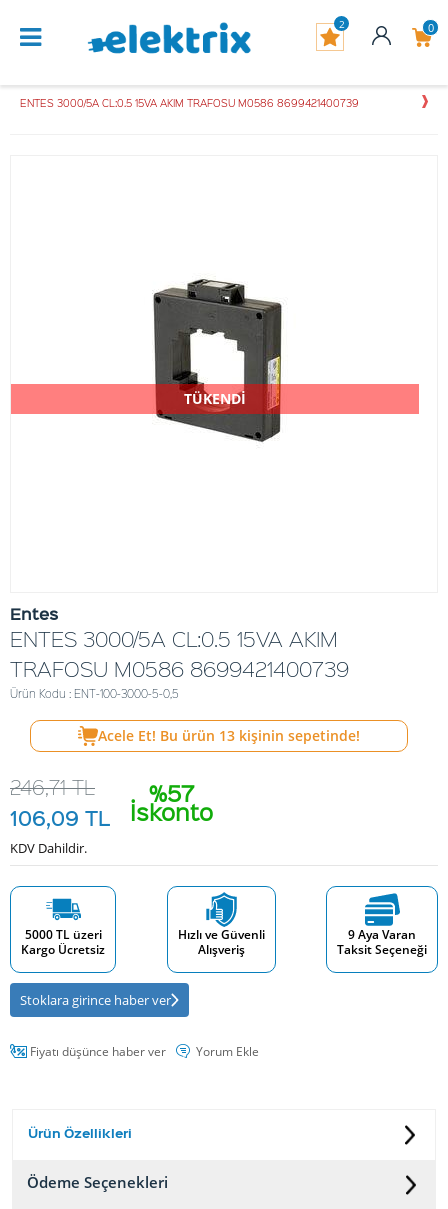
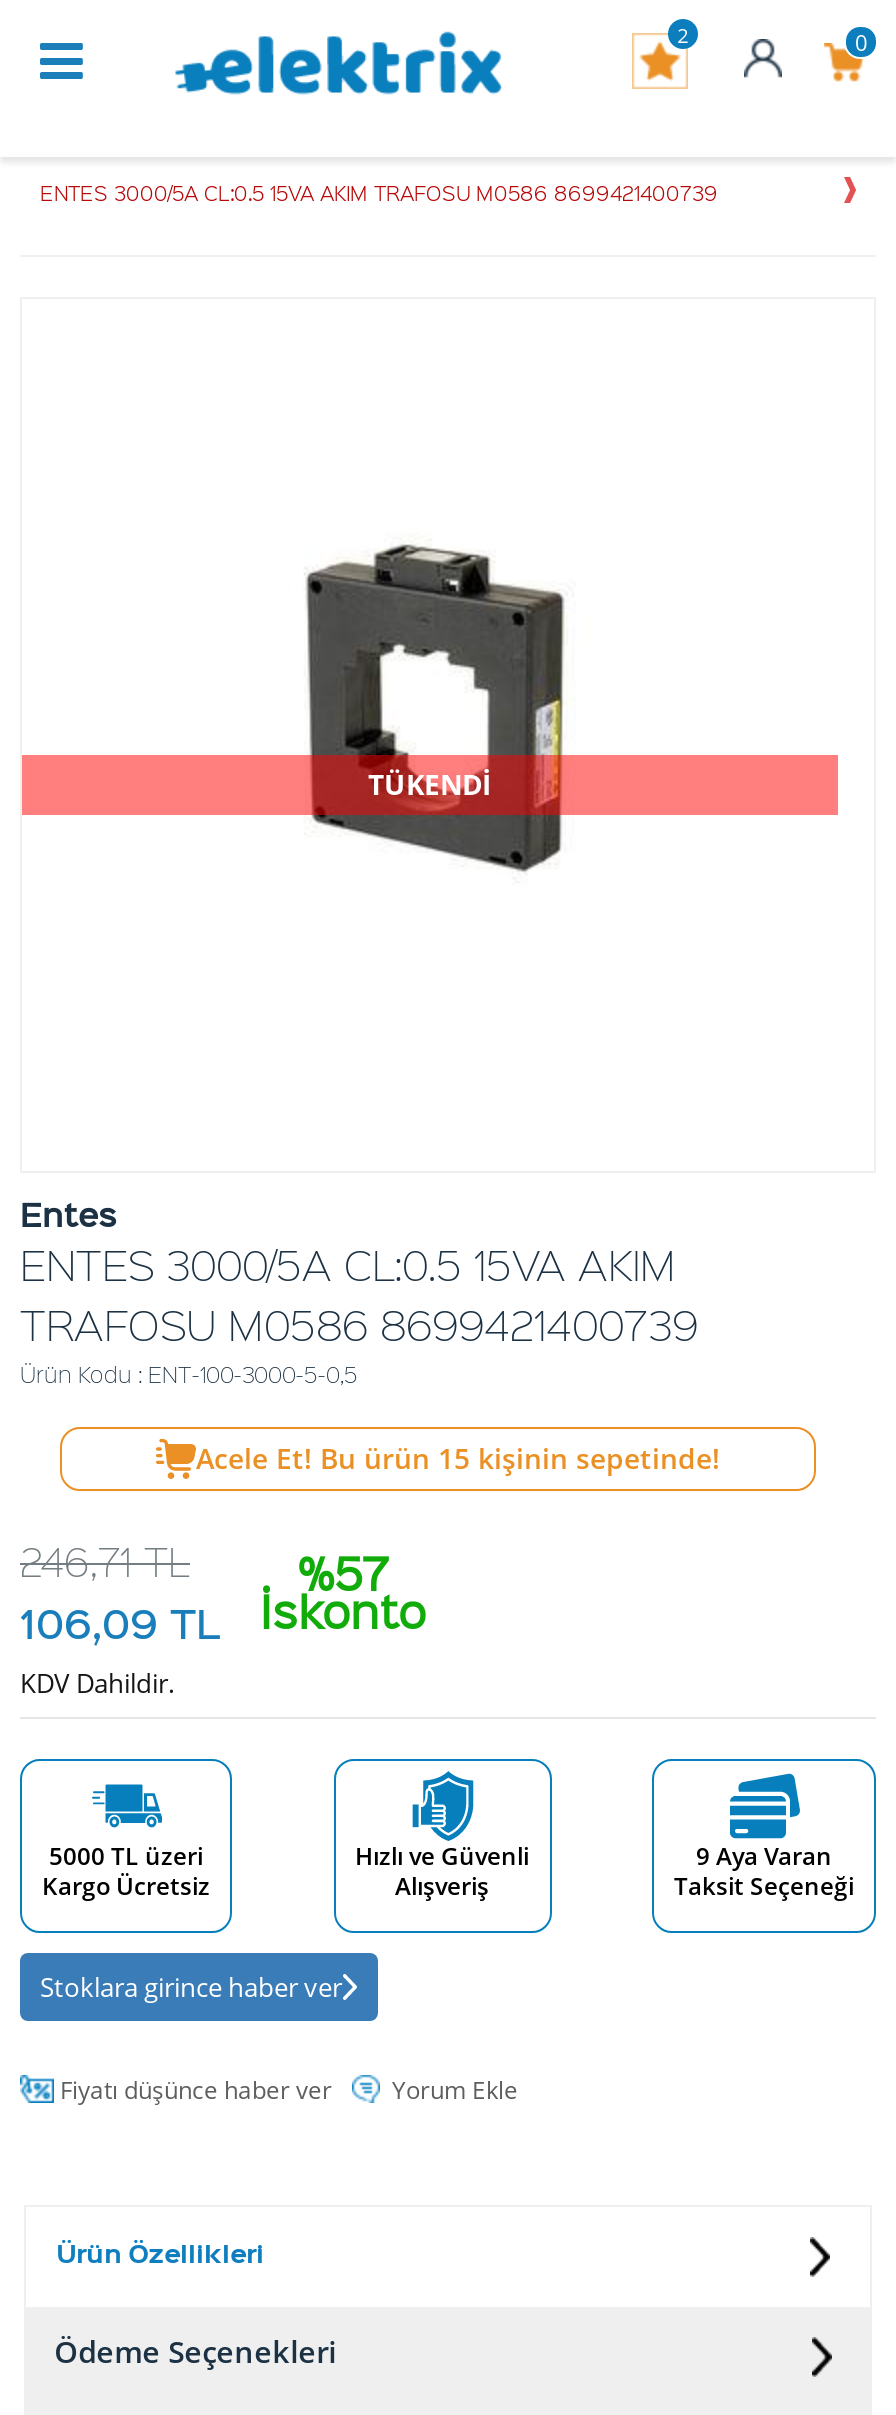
- Acele Et! Bu ürün 13 kişinin sepetinde!
+ Acele Et! Bu ürün 15 kişinin sepetinde!
